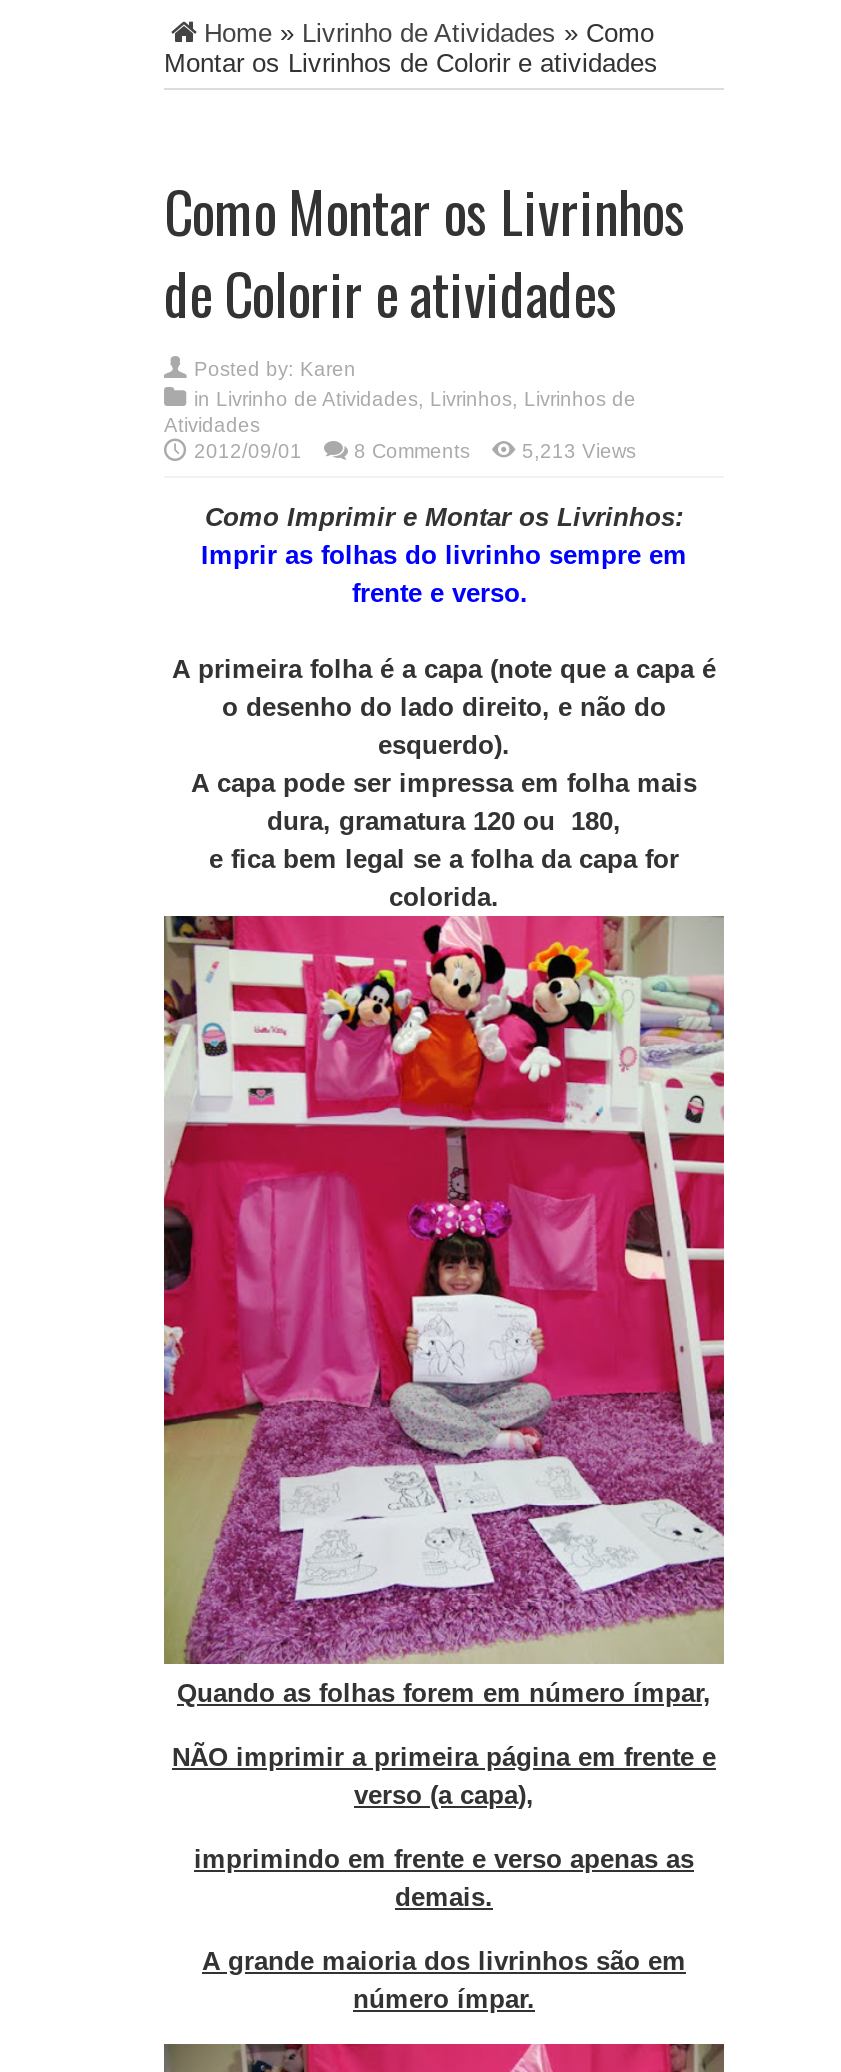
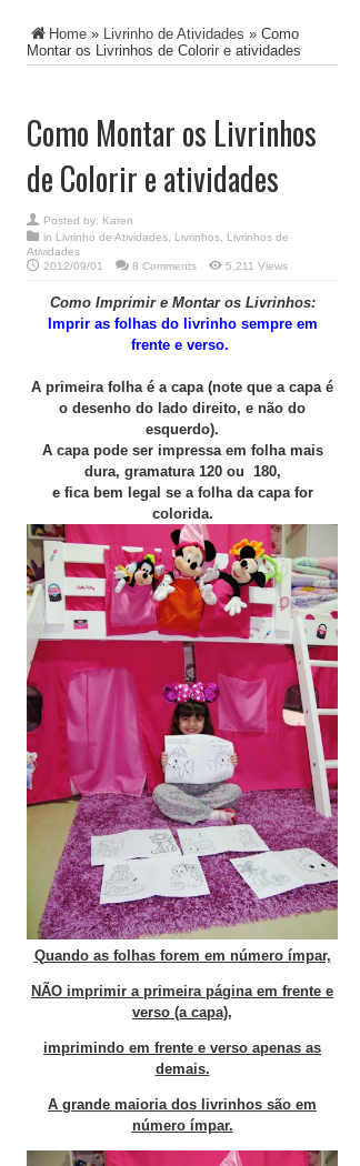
- 5,213 Views
+ 5,211 Views
